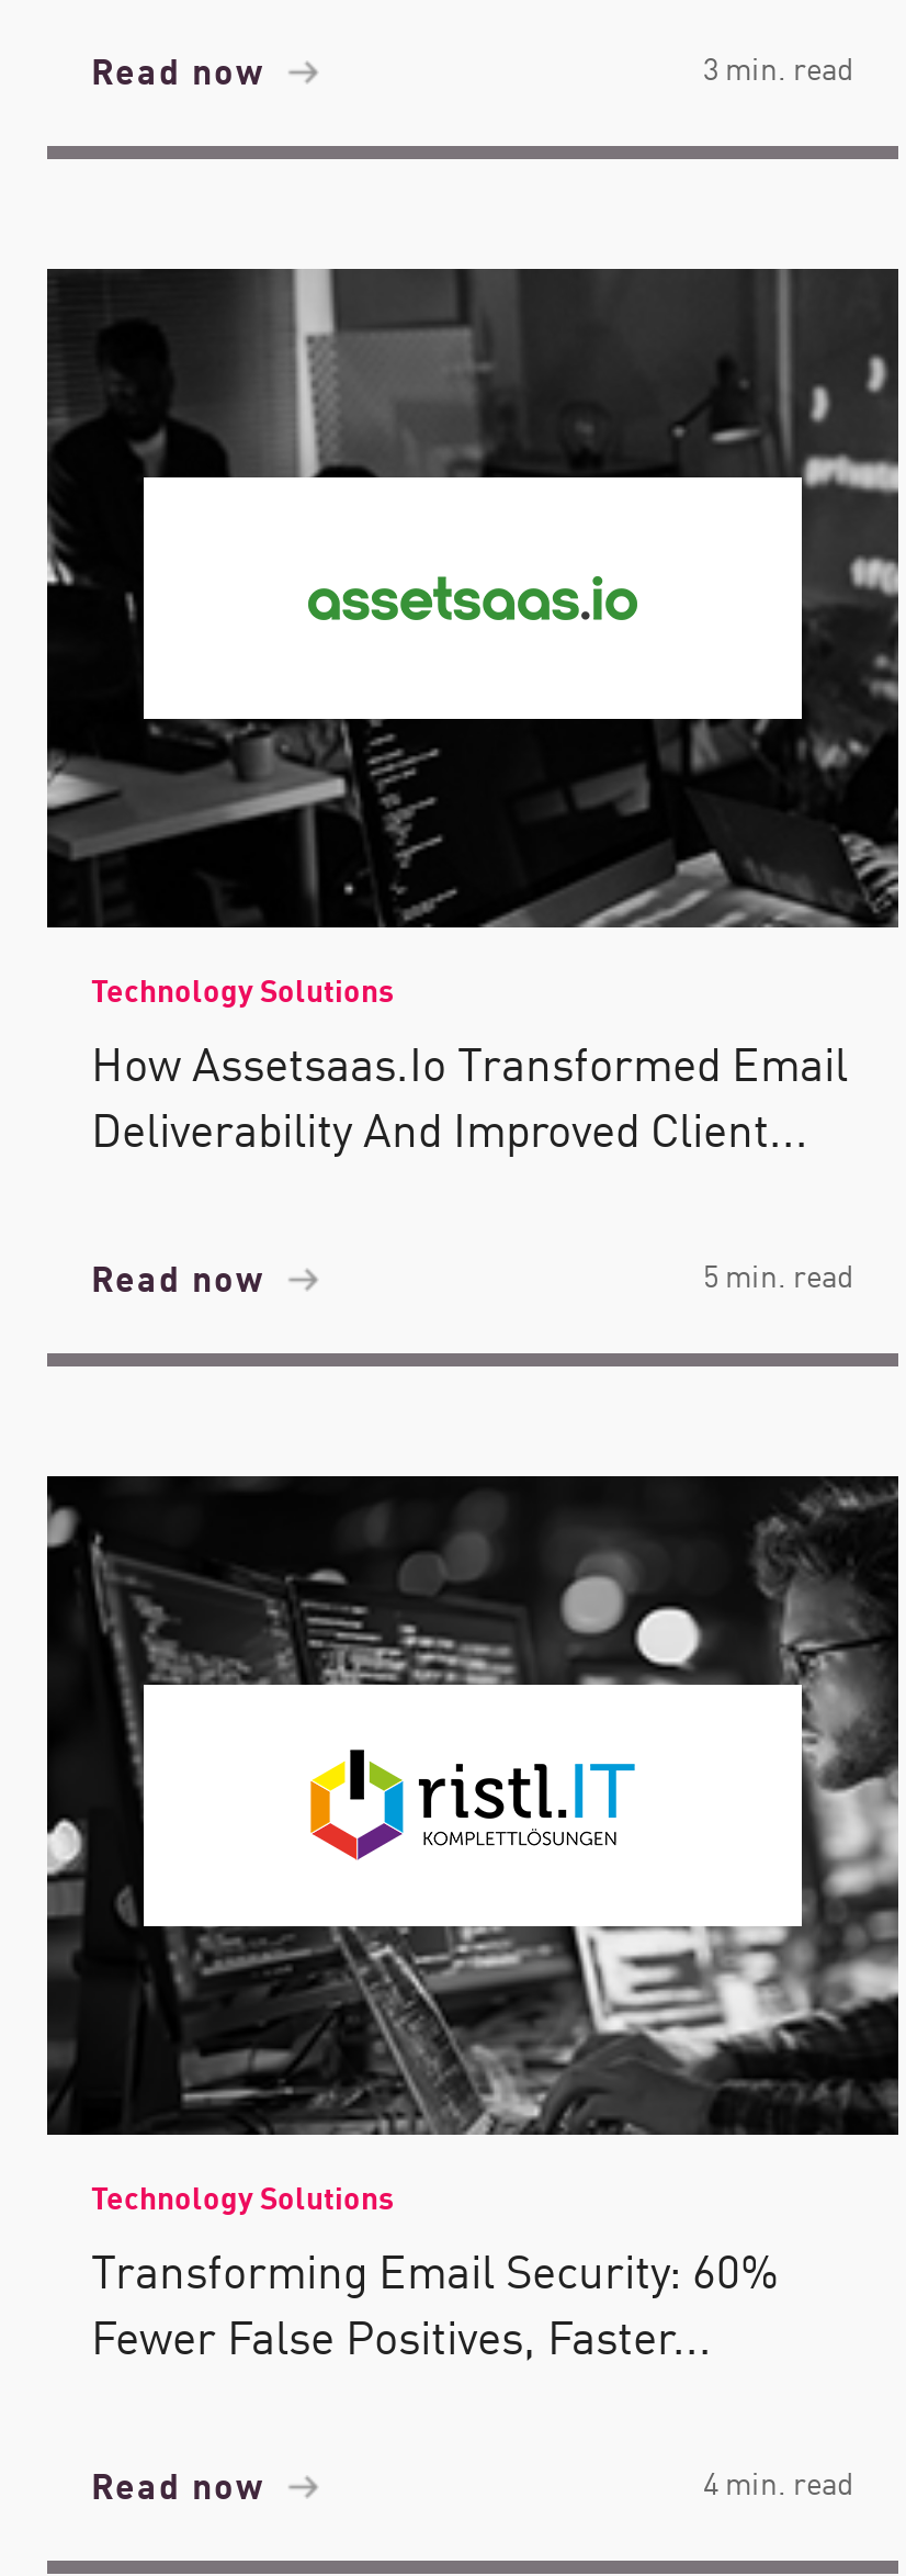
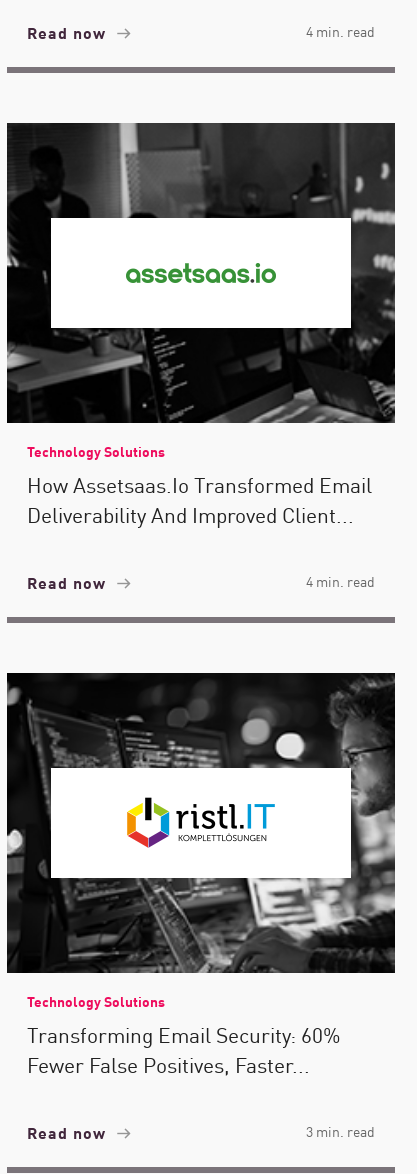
- 3 min. read
+ 4 min. read

- 5 min. read
+ 4 min. read

- 4 min. read
+ 3 min. read
